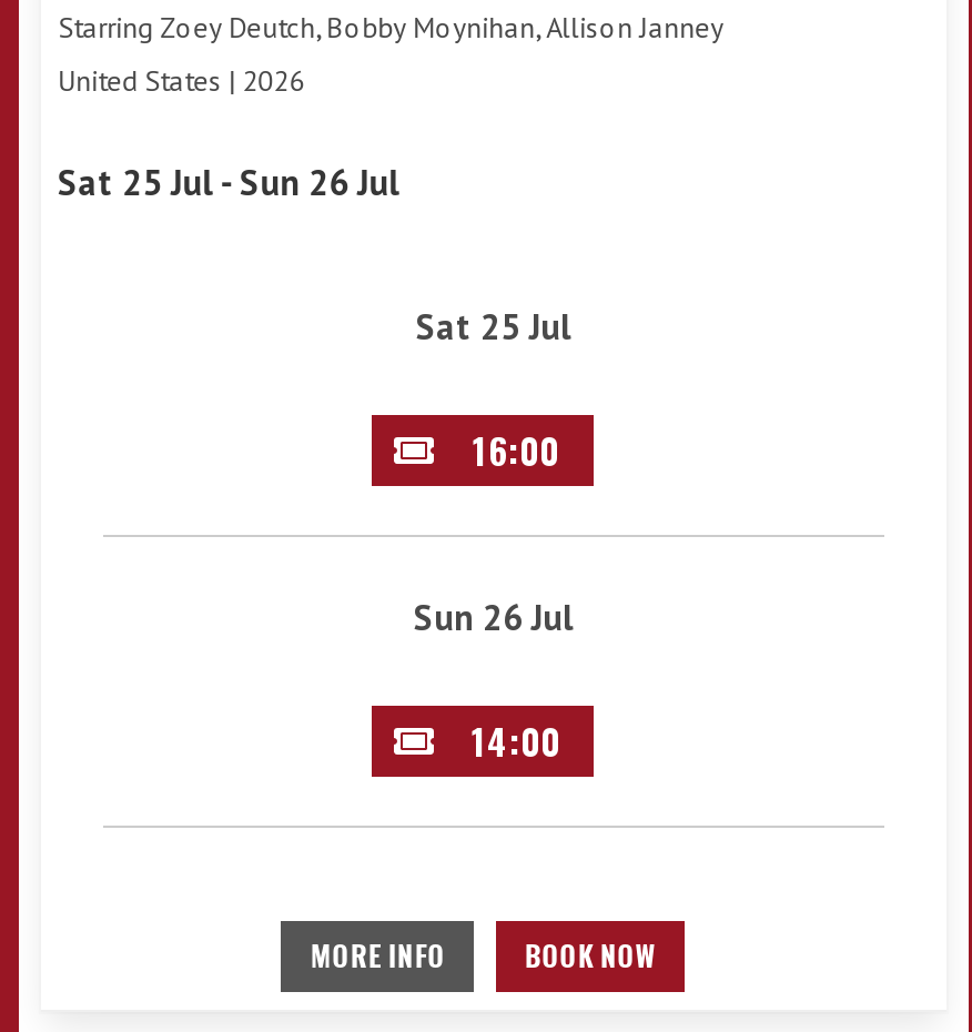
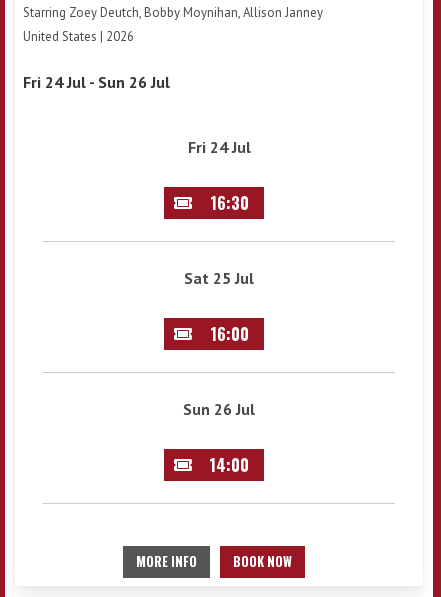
- Sat 25 Jul - Sun 26 Jul
+ Fri 24 Jul - Sun 26 Jul
+ Fri 24 Jul
+ 16:30
